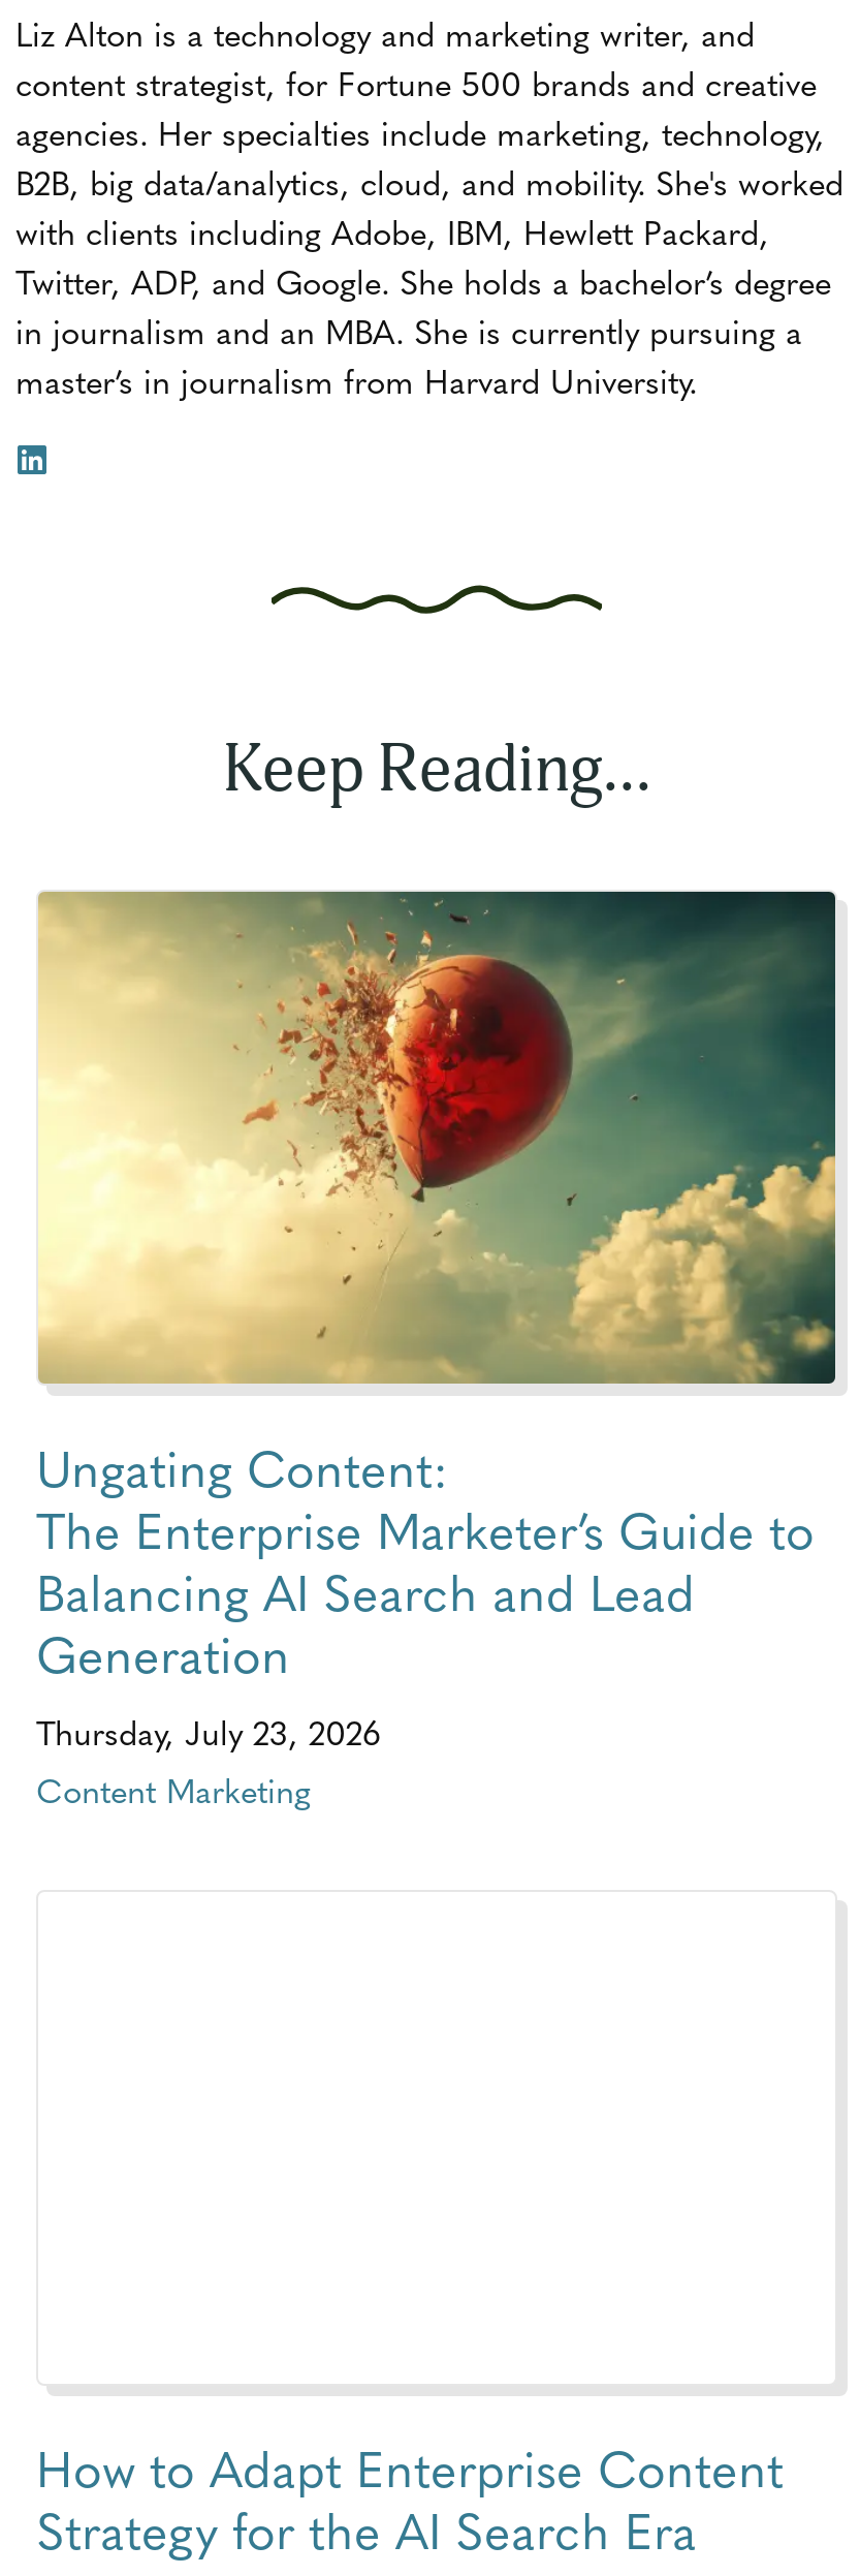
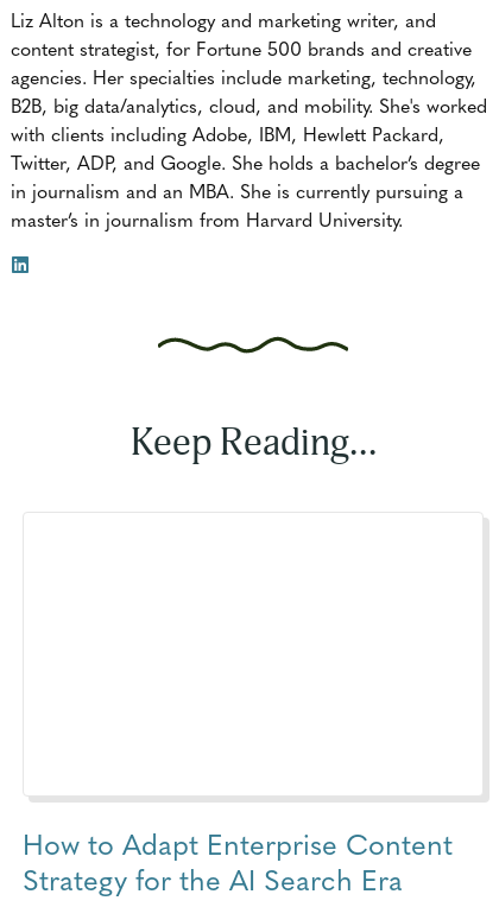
- [image]
- Ungating Content:
- The Enterprise Marketer’s Guide to
- Balancing AI Search and Lead
- Generation
- Thursday, July 23, 2026
- Content Marketing
